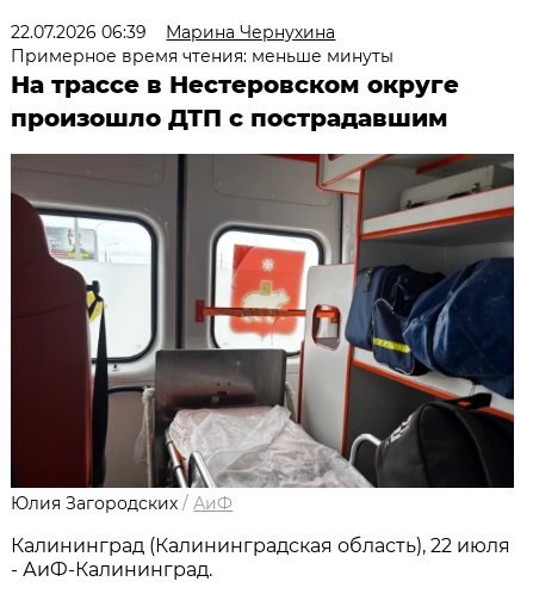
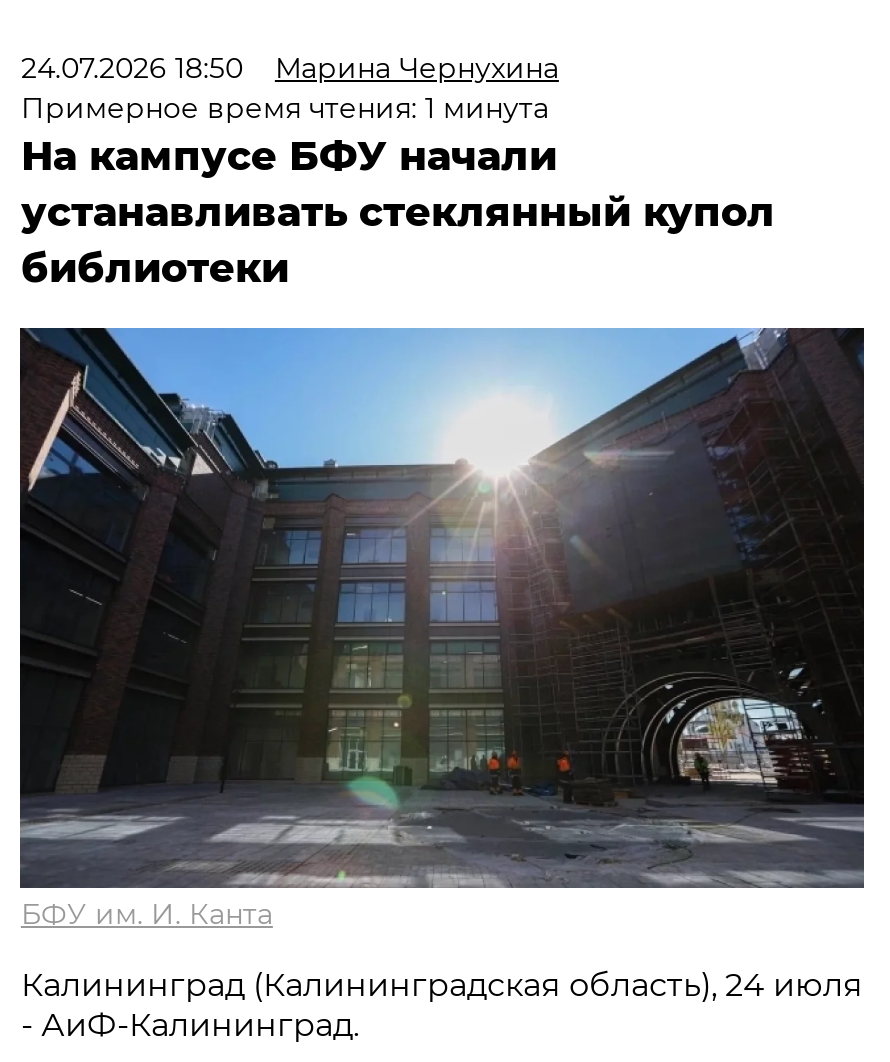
- 22.07.2026 06:39 Марина Чернухина
+ 24.07.2026 18:50 Марина Чернухина

- Примерное время чтения: меньше минуты
- На трассе в Нестеровском округе
- произошло ДТП с пострадавшим
+ Примерное время чтения: 1 минута
+ На кампусе БФУ начали
+ устанавливать стеклянный купол
+ библиотеки

- [image]
- Юлия Загородских / АиФ
+ [image]
+ БФУ им. И. Канта

- Калининград (Калининградская область), 22 июля
+ Калининград (Калининградская область), 24 июля
